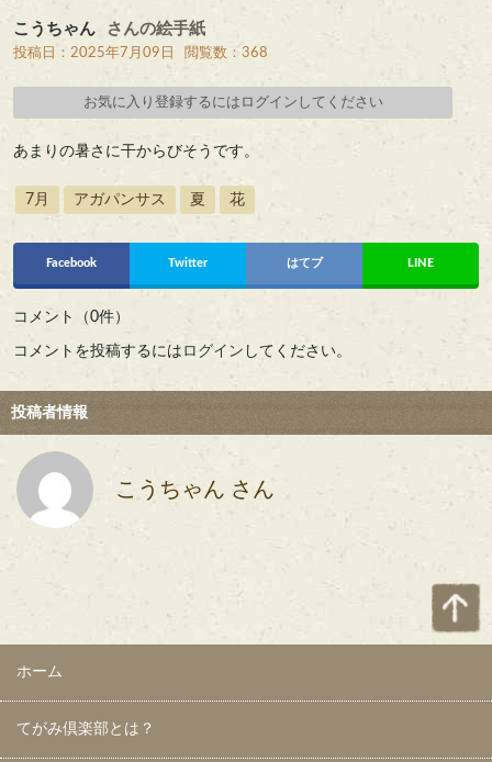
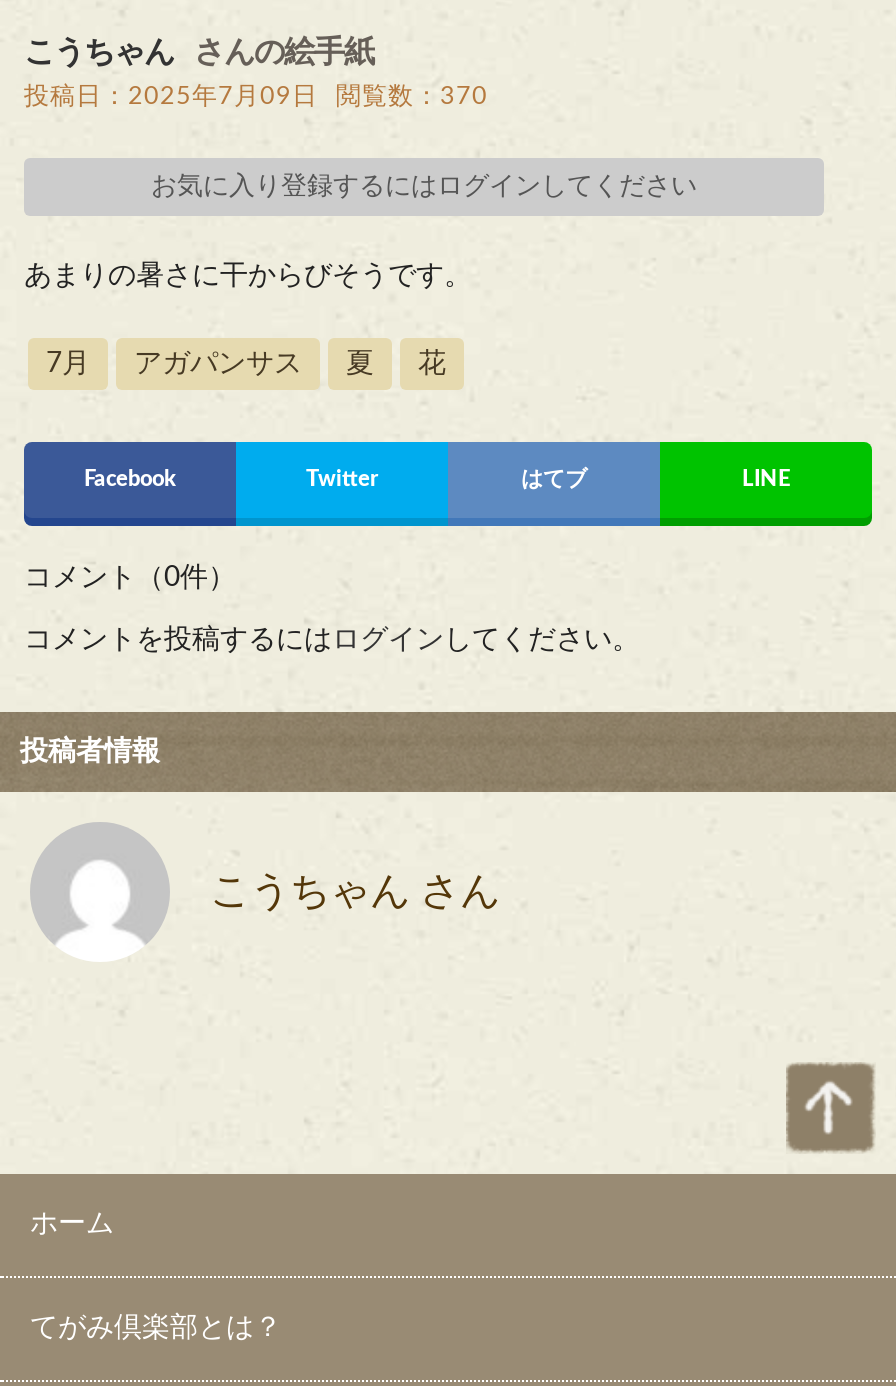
- 投稿日：2025年7月09日 閲覧数：368
+ 投稿日：2025年7月09日 閲覧数：370
